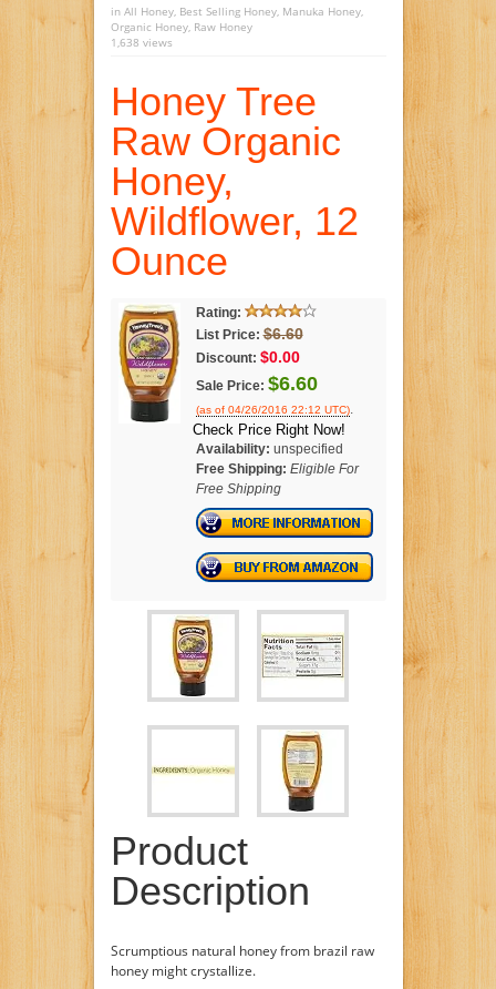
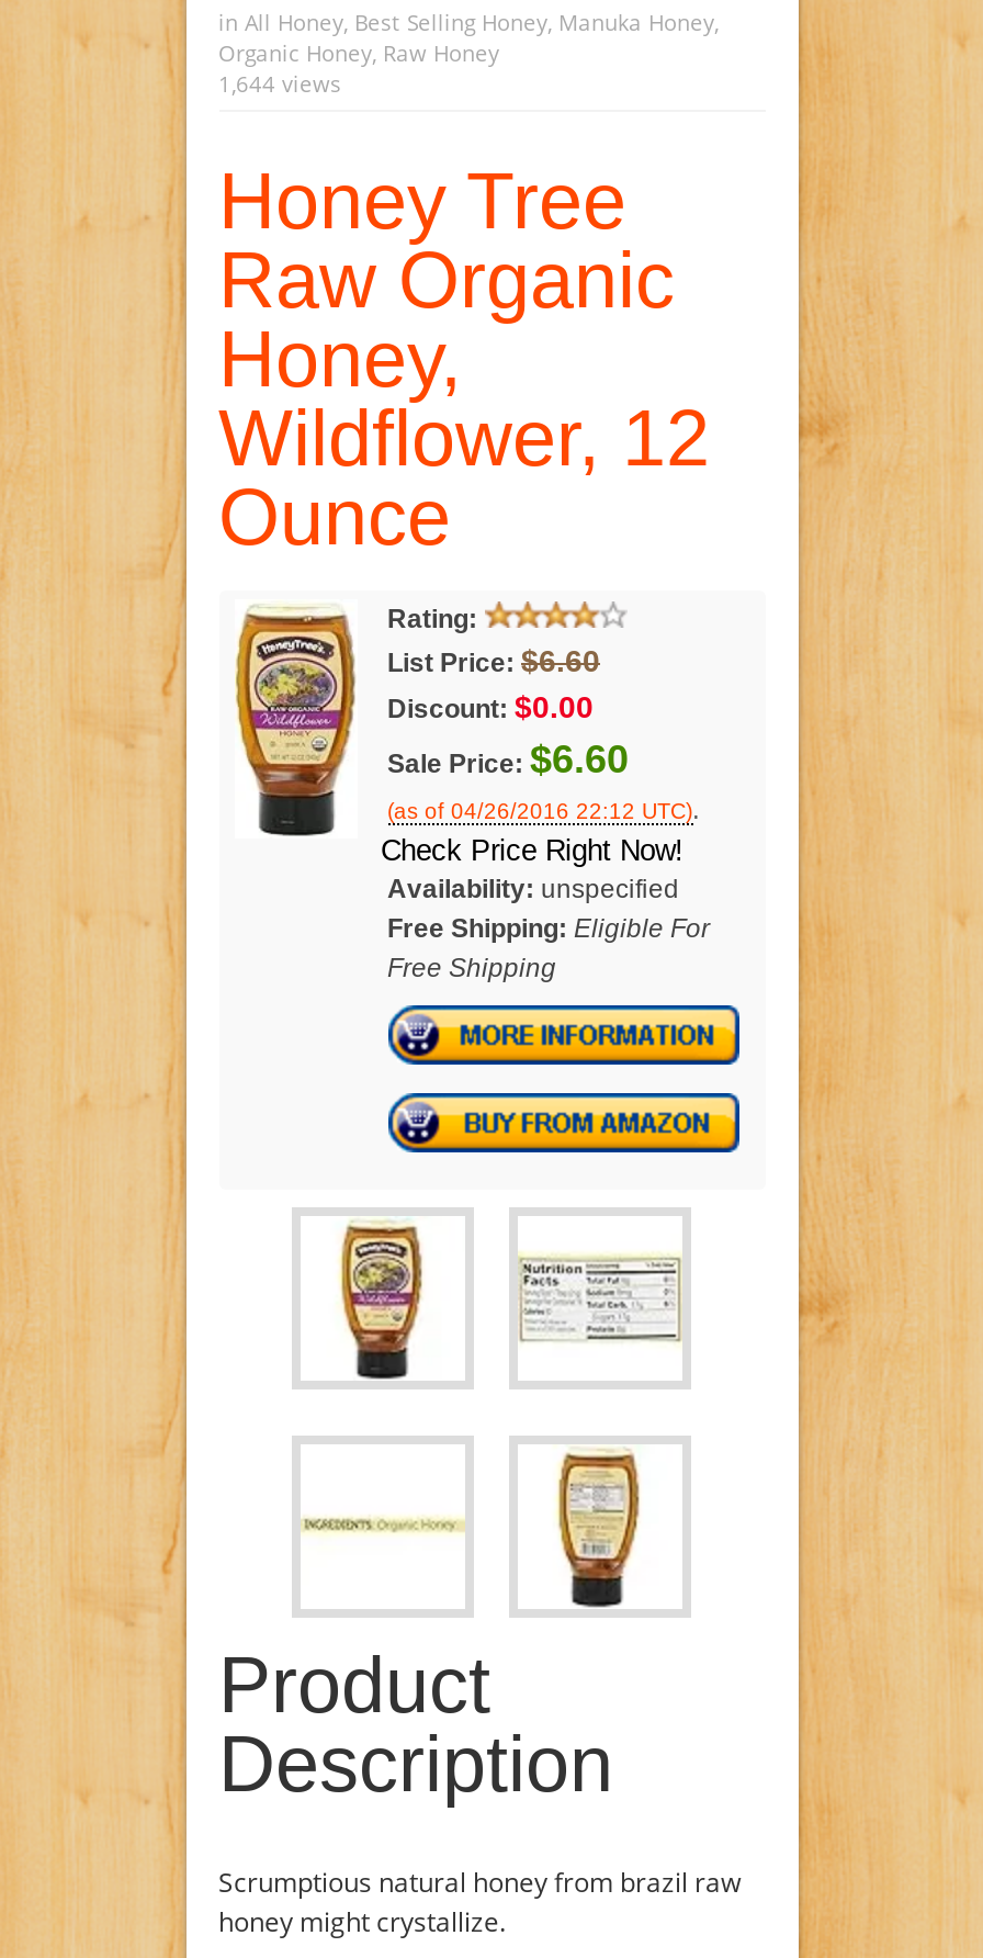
- 1,638 views
+ 1,644 views
